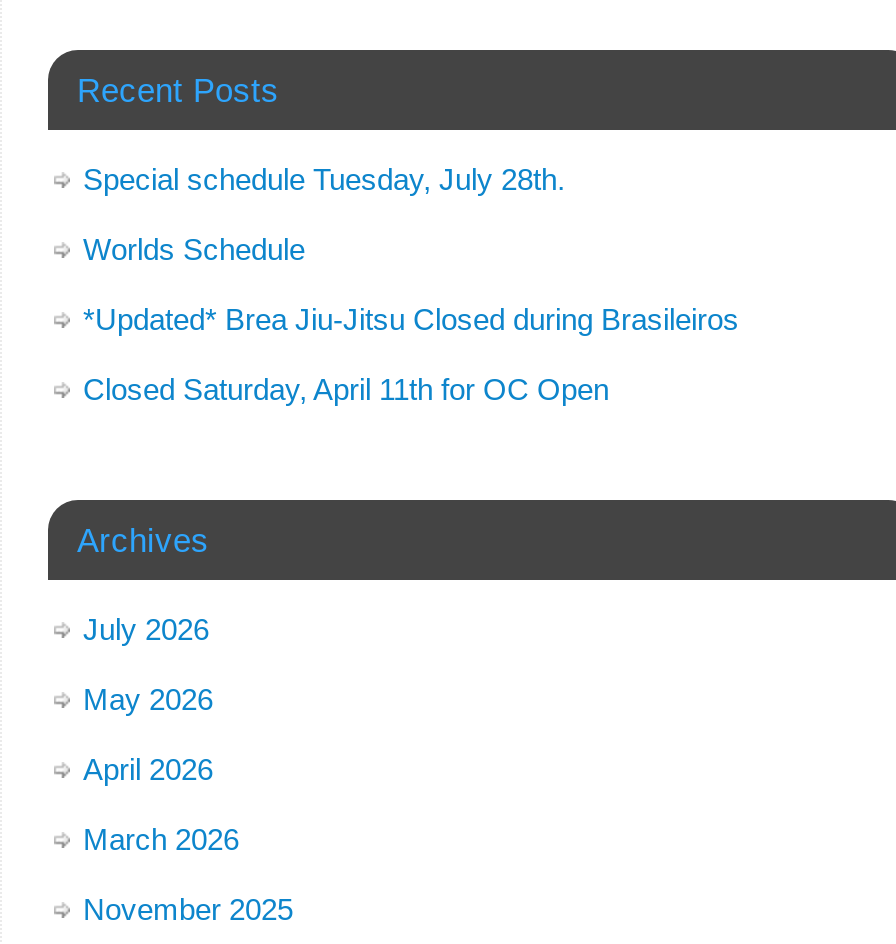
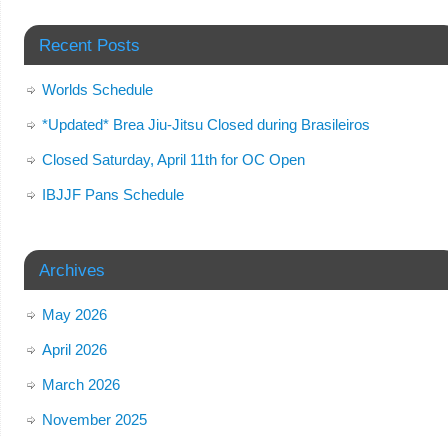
- Special schedule Tuesday, July 28th.

+ IBJJF Pans Schedule

- July 2026
